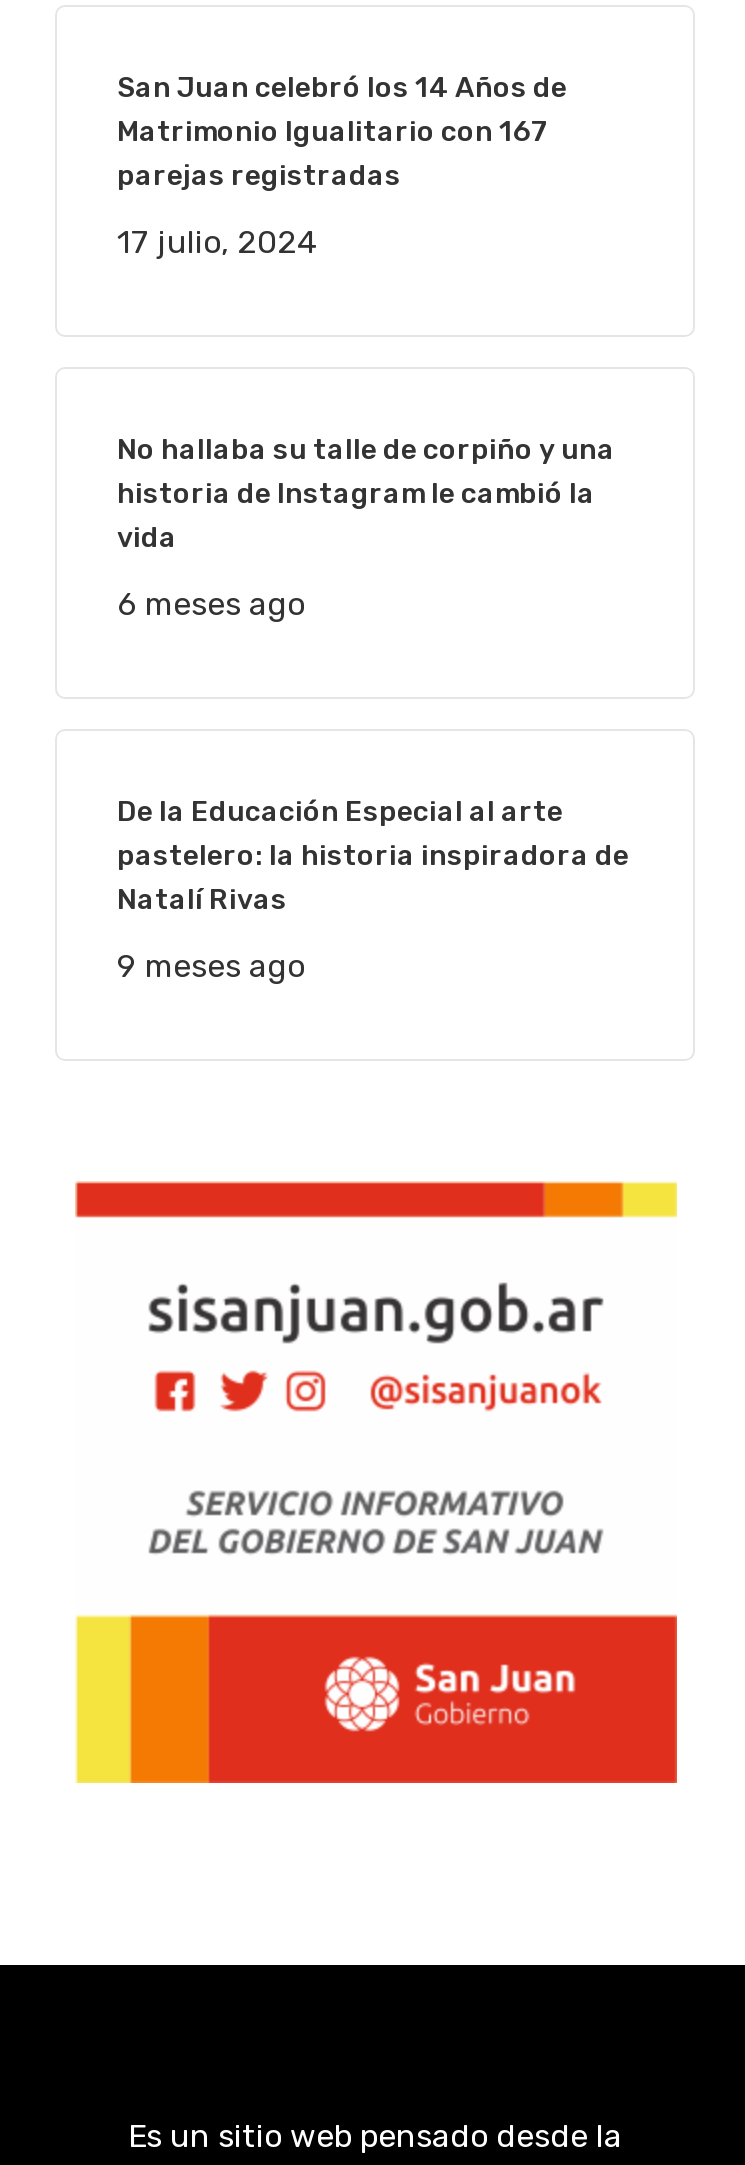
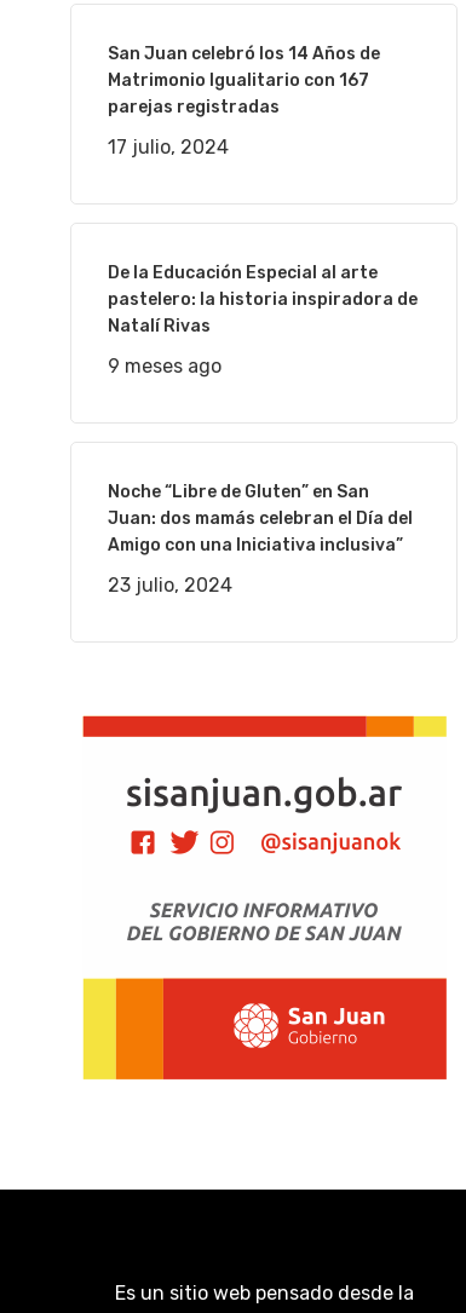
- No hallaba su talle de corpiño y una
- historia de Instagram le cambió la
- vida
- 6 meses ago

moved up: De la Educación Especial al arte | pastelero: la historia inspiradora de | Natalí Rivas | 9 meses ago

+ Noche “Libre de Gluten” en San
+ Juan: dos mamás celebran el Día del
+ Amigo con una Iniciativa inclusiva”
+ 23 julio, 2024
